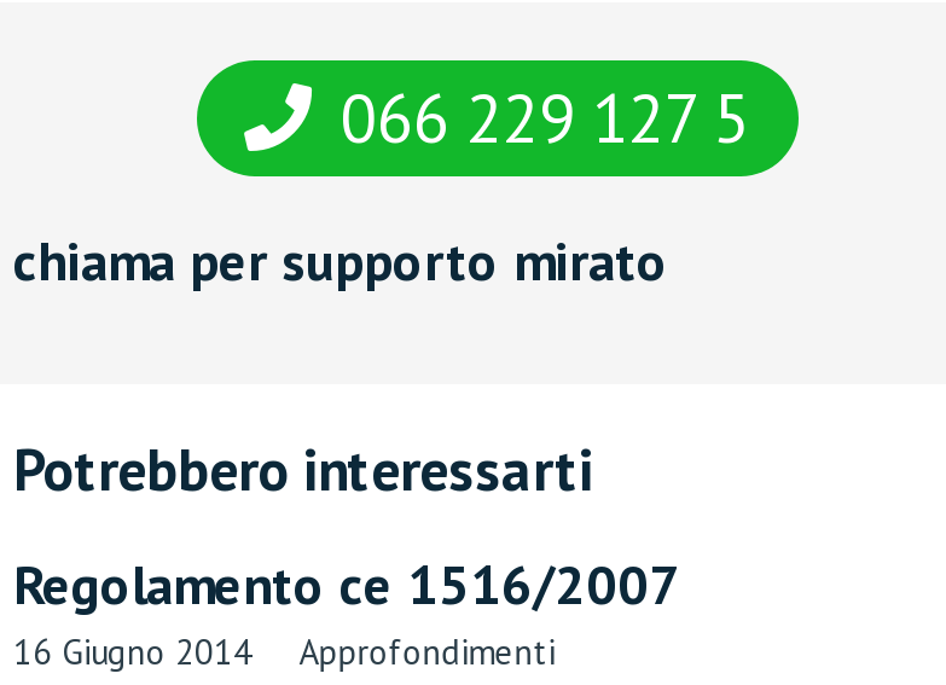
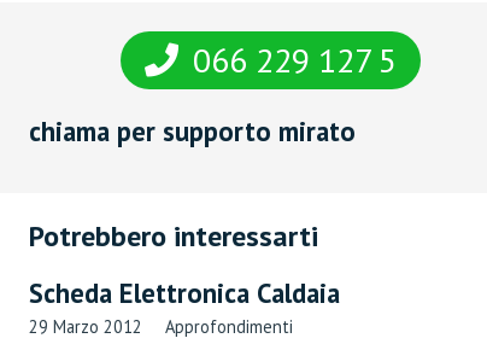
- Regolamento ce 1516/2007
- 16 Giugno 2014
+ Scheda Elettronica Caldaia
+ 29 Marzo 2012
